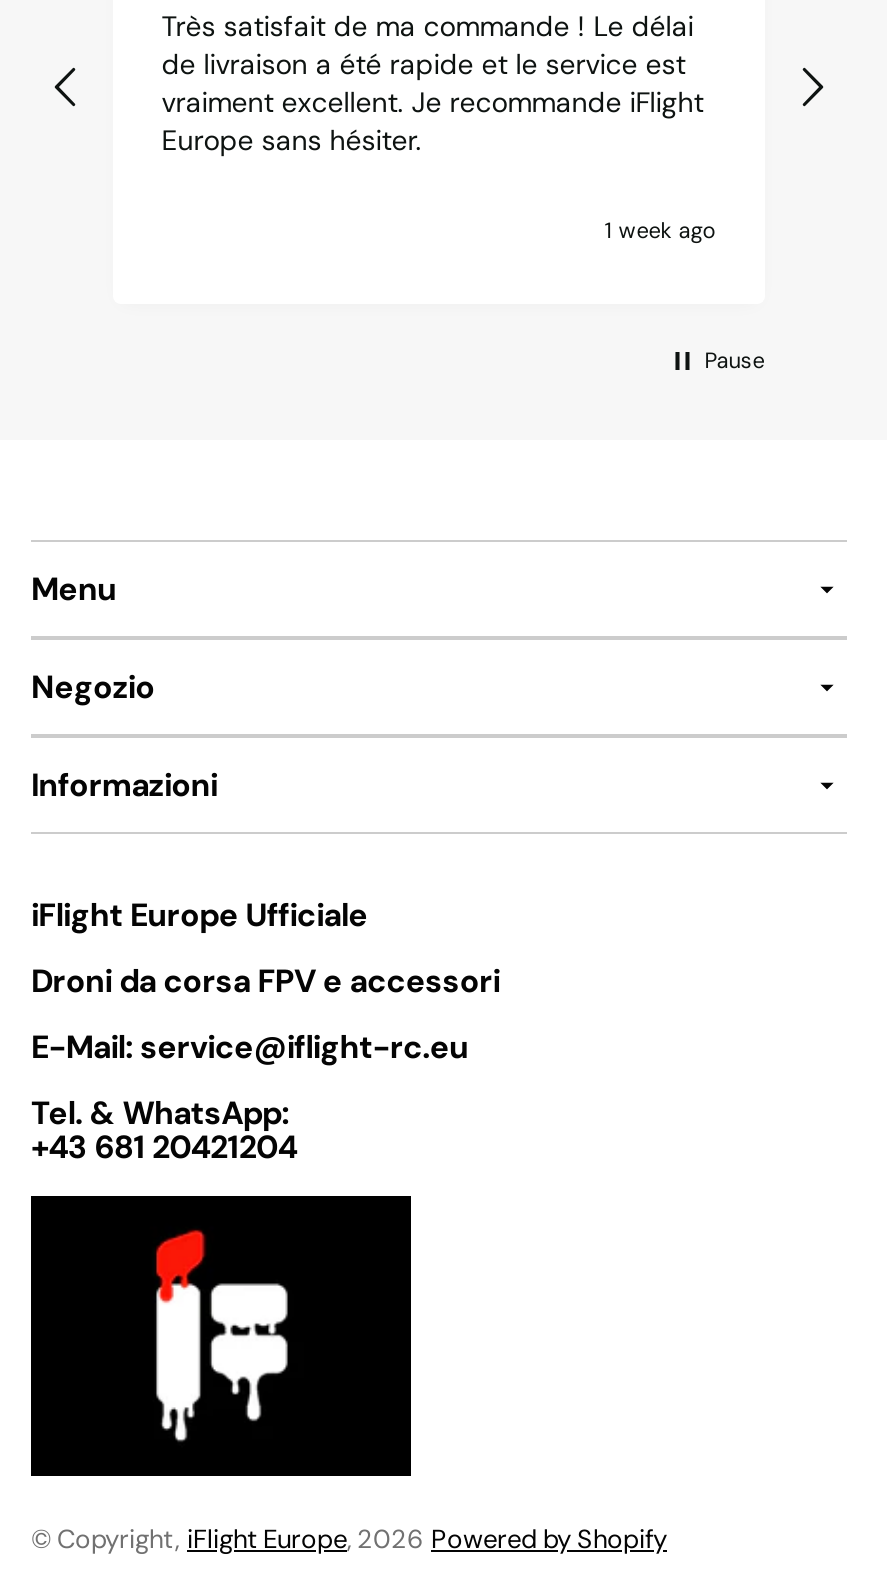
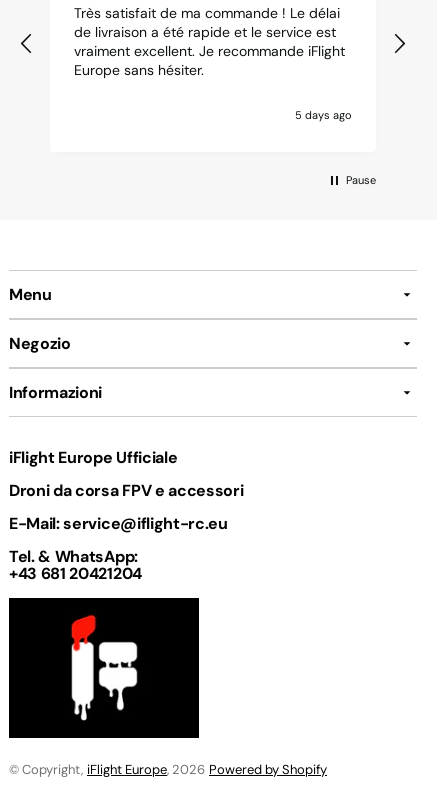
- 1 week ago
+ 5 days ago
